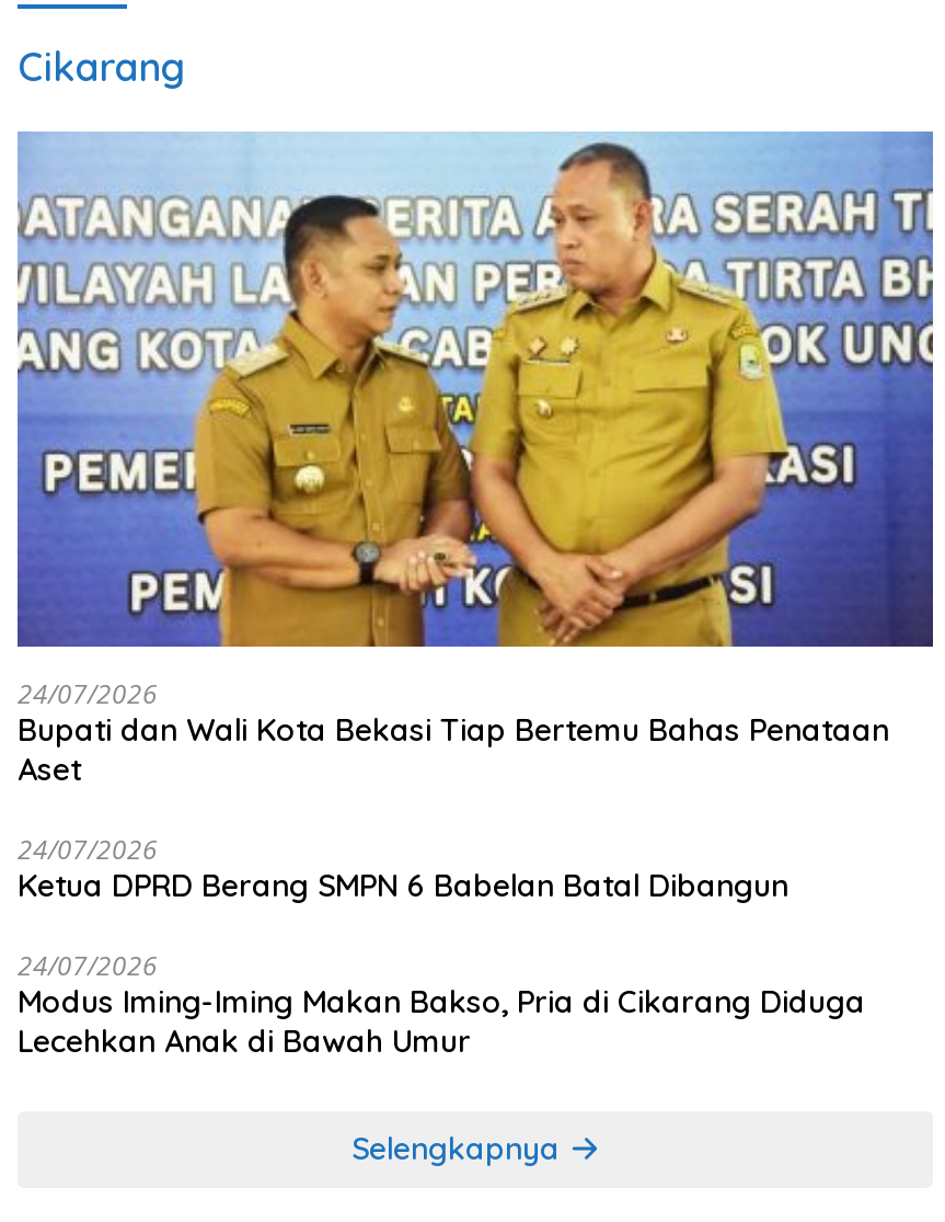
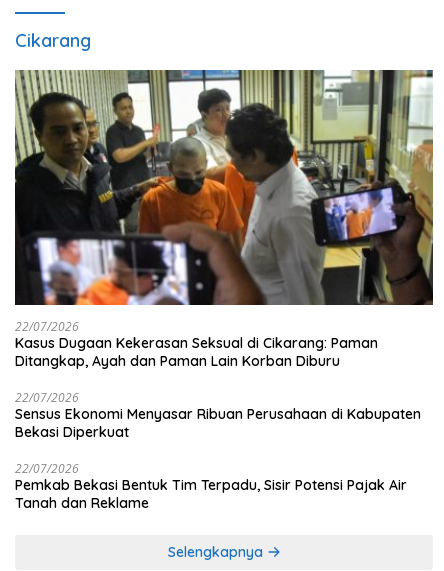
- [image]
- 24/07/2026
- Bupati dan Wali Kota Bekasi Tiap Bertemu Bahas Penataan
- Aset
+ [image]
+ 22/07/2026
+ Kasus Dugaan Kekerasan Seksual di Cikarang: Paman
+ Ditangkap, Ayah dan Paman Lain Korban Diburu

- 24/07/2026
- Ketua DPRD Berang SMPN 6 Babelan Batal Dibangun
+ 22/07/2026
+ Sensus Ekonomi Menyasar Ribuan Perusahaan di Kabupaten
+ Bekasi Diperkuat

- 24/07/2026
- Modus Iming-Iming Makan Bakso, Pria di Cikarang Diduga
- Lecehkan Anak di Bawah Umur
+ 22/07/2026
+ Pemkab Bekasi Bentuk Tim Terpadu, Sisir Potensi Pajak Air
+ Tanah dan Reklame
